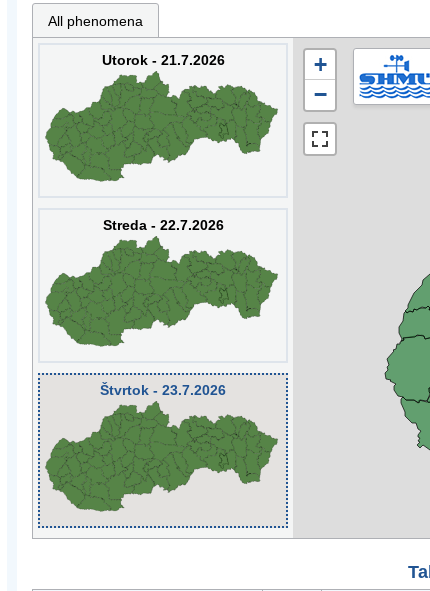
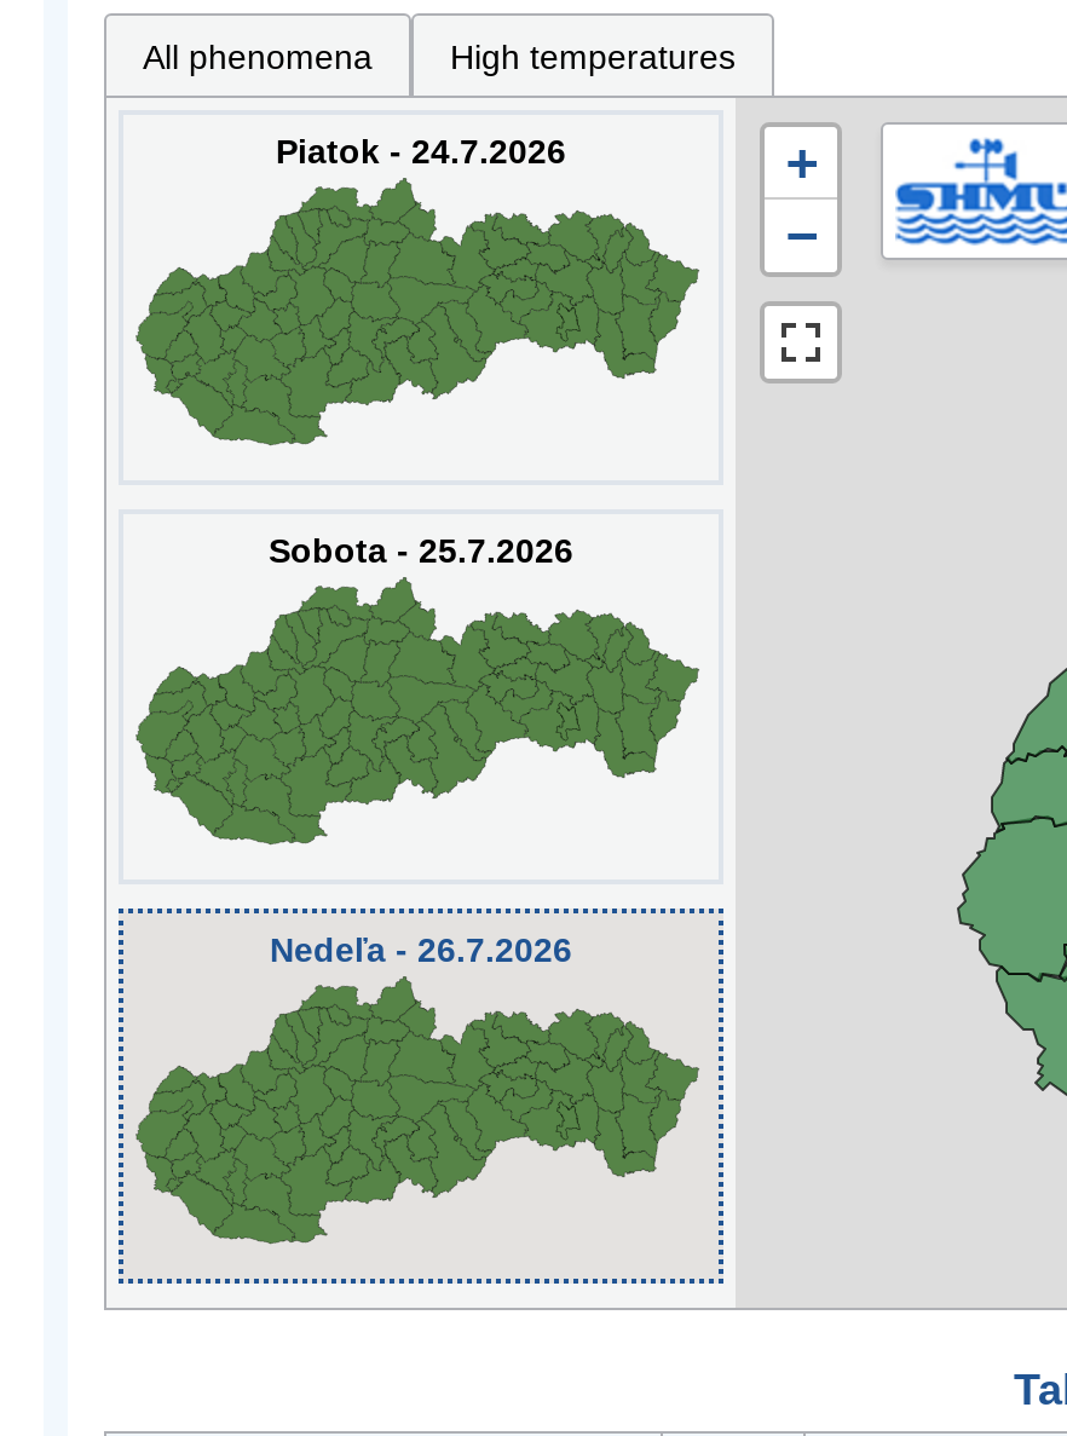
- Utorok - 21.7.2026
+ High temperatures
+ Piatok - 24.7.2026

- Streda - 22.7.2026
+ Sobota - 25.7.2026

- Štvrtok - 23.7.2026
+ Nedeľa - 26.7.2026
